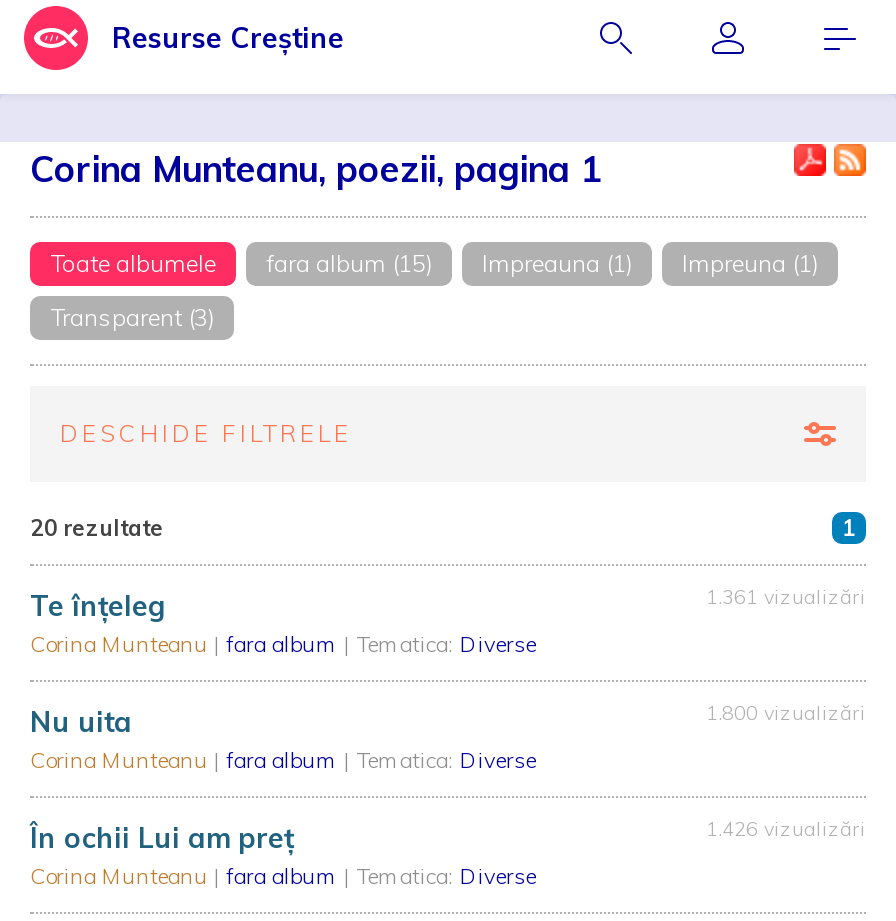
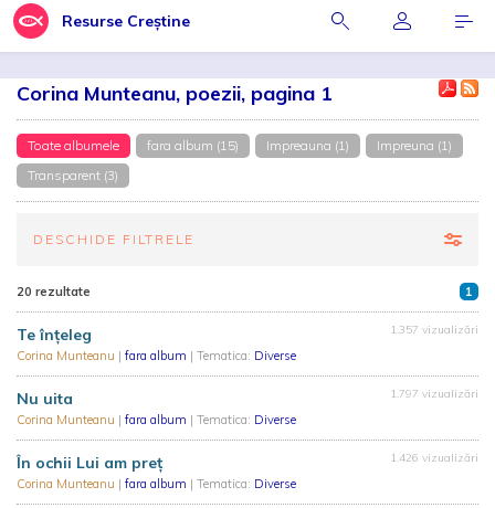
- 1.361 vizualizări
+ 1.357 vizualizări

- 1.800 vizualizări
+ 1.797 vizualizări
